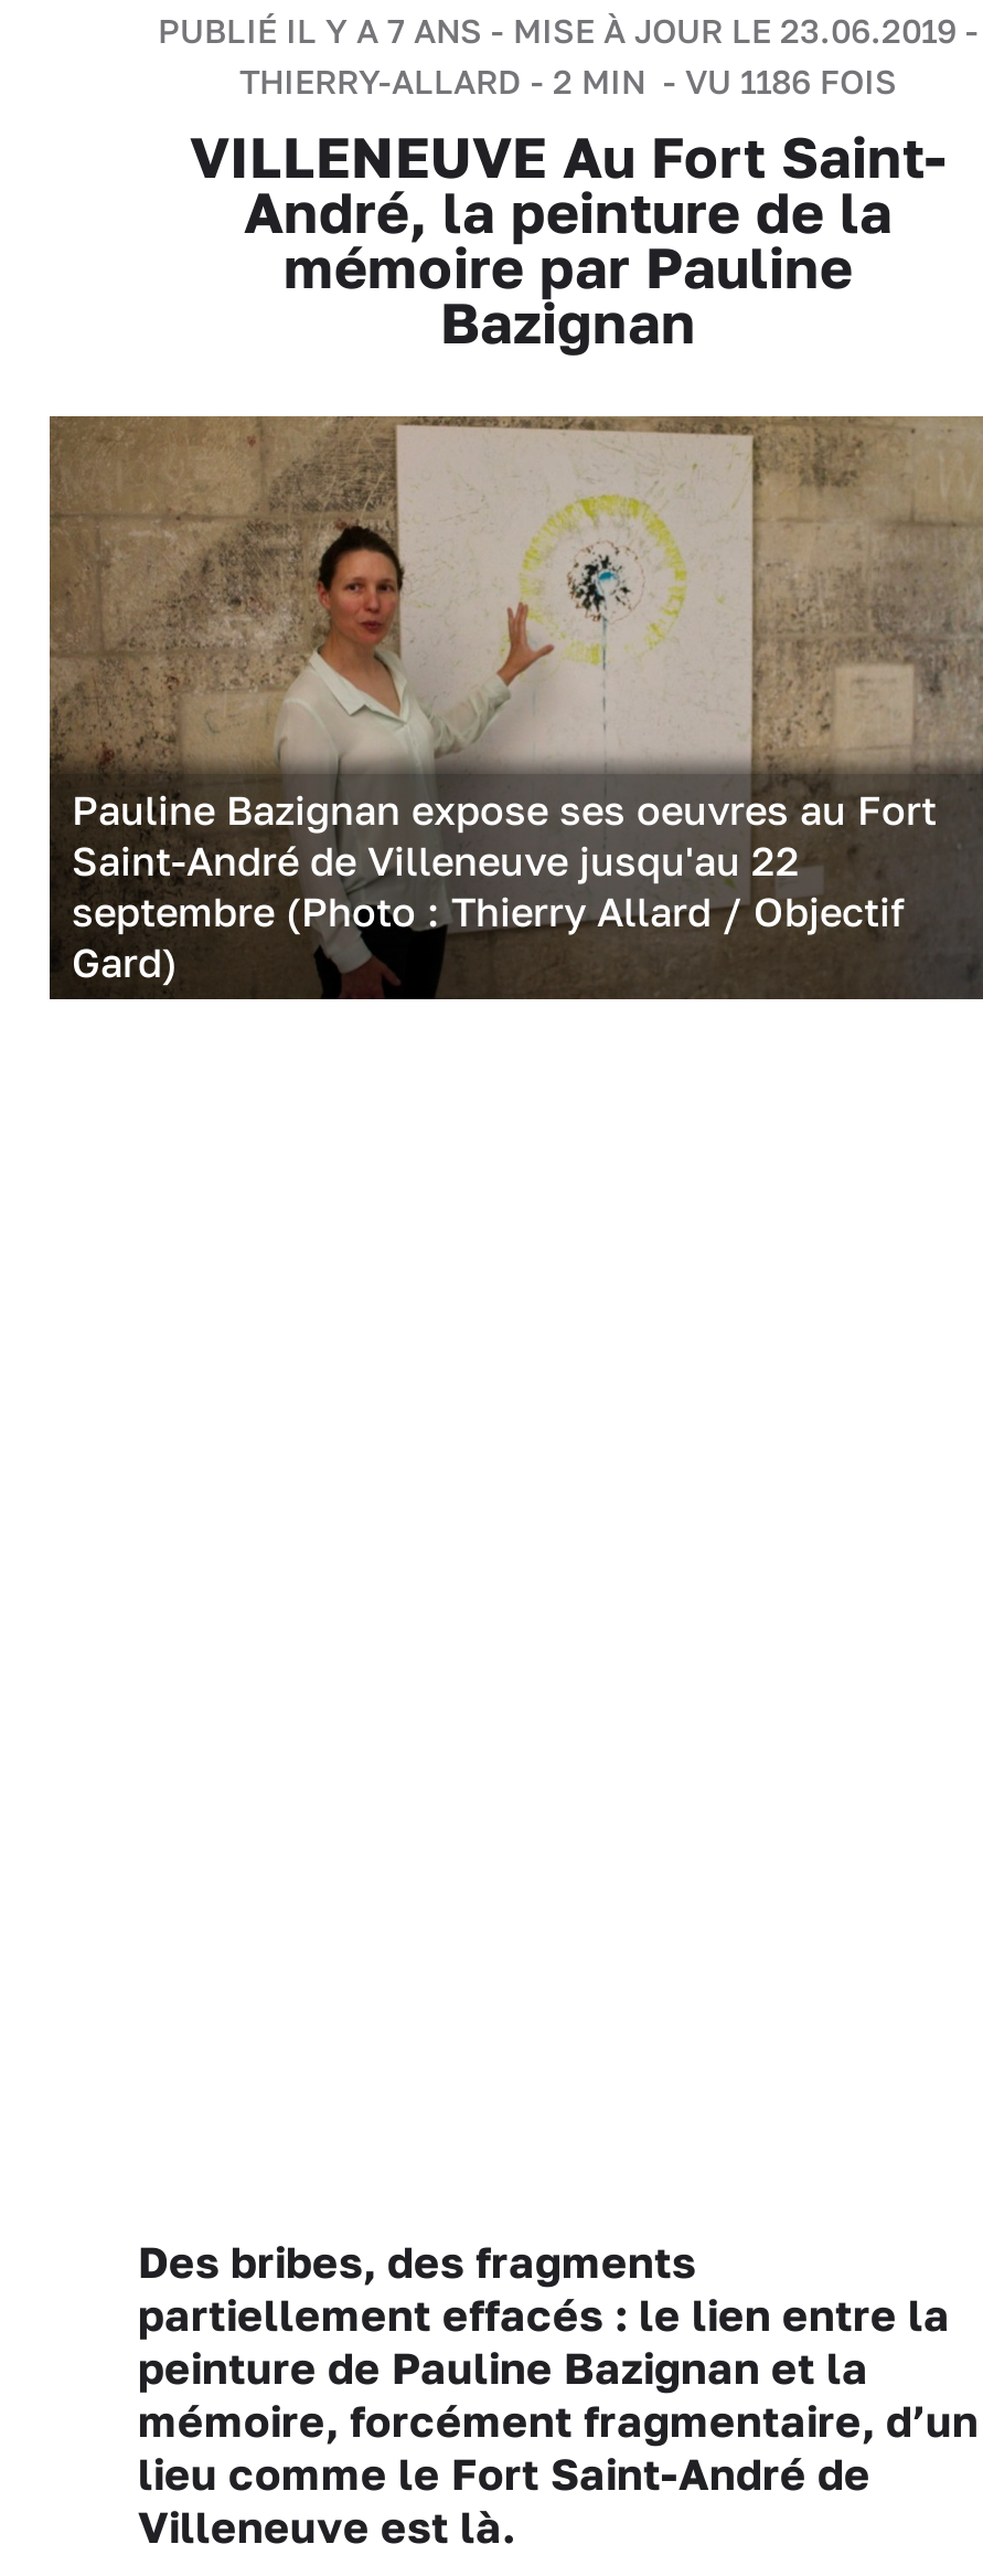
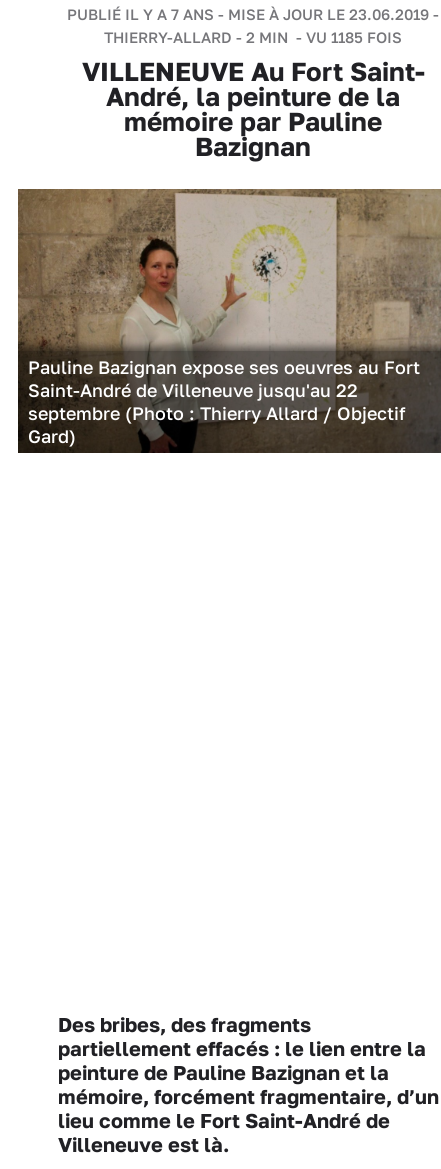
- THIERRY-ALLARD - 2 MIN - VU 1186 FOIS
+ THIERRY-ALLARD - 2 MIN - VU 1185 FOIS
